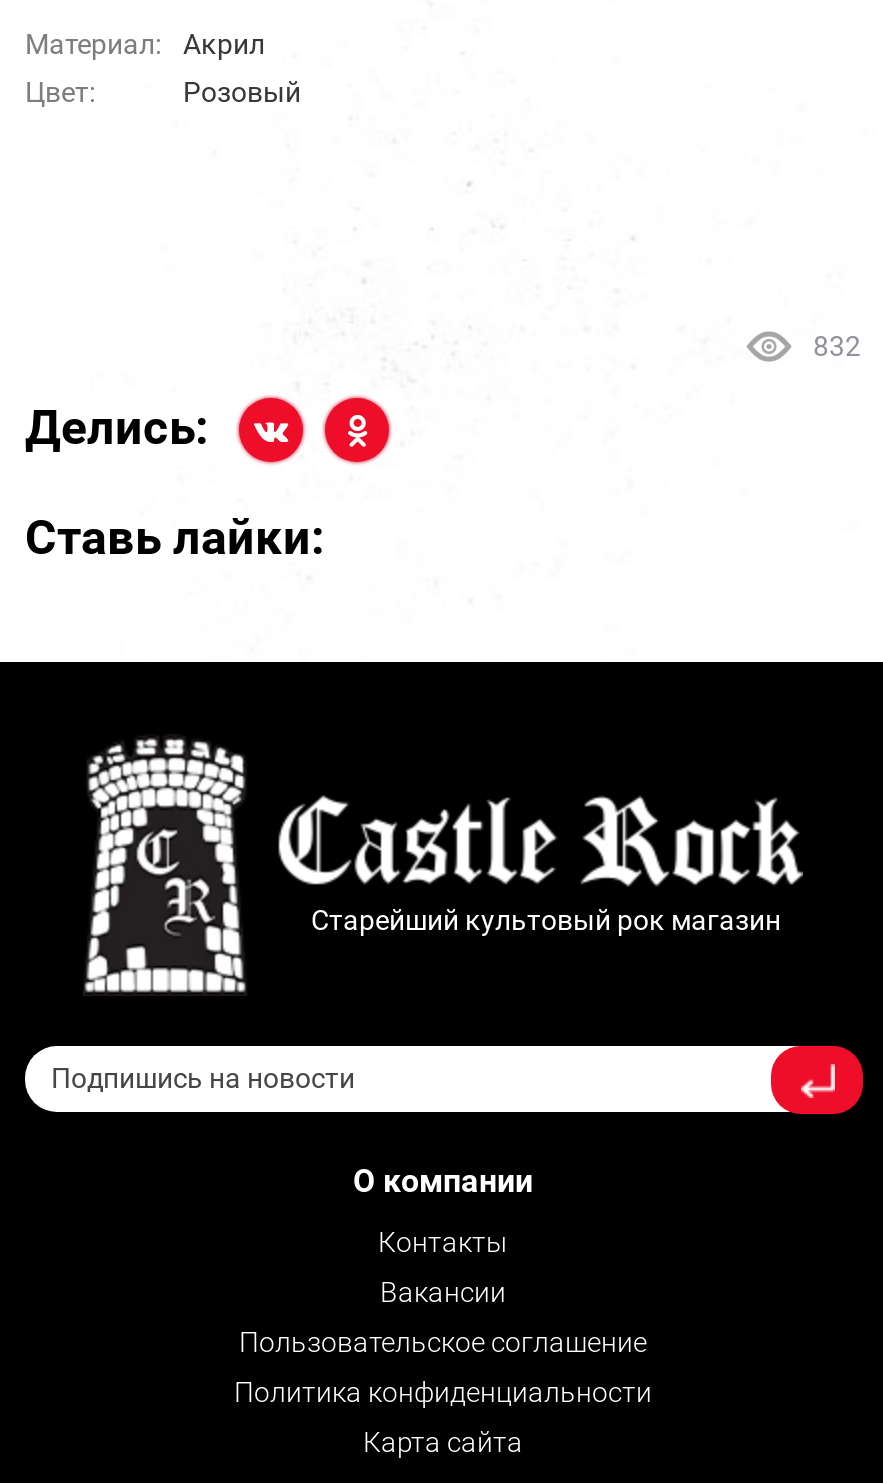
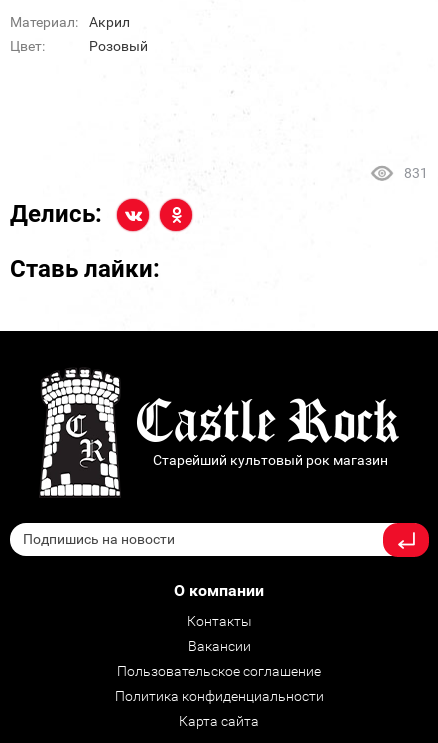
- 832
+ 831
